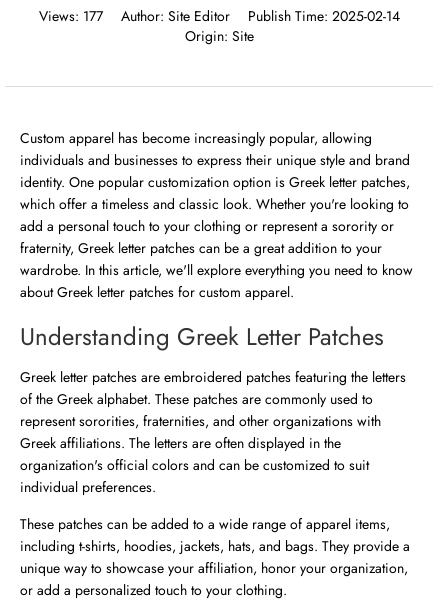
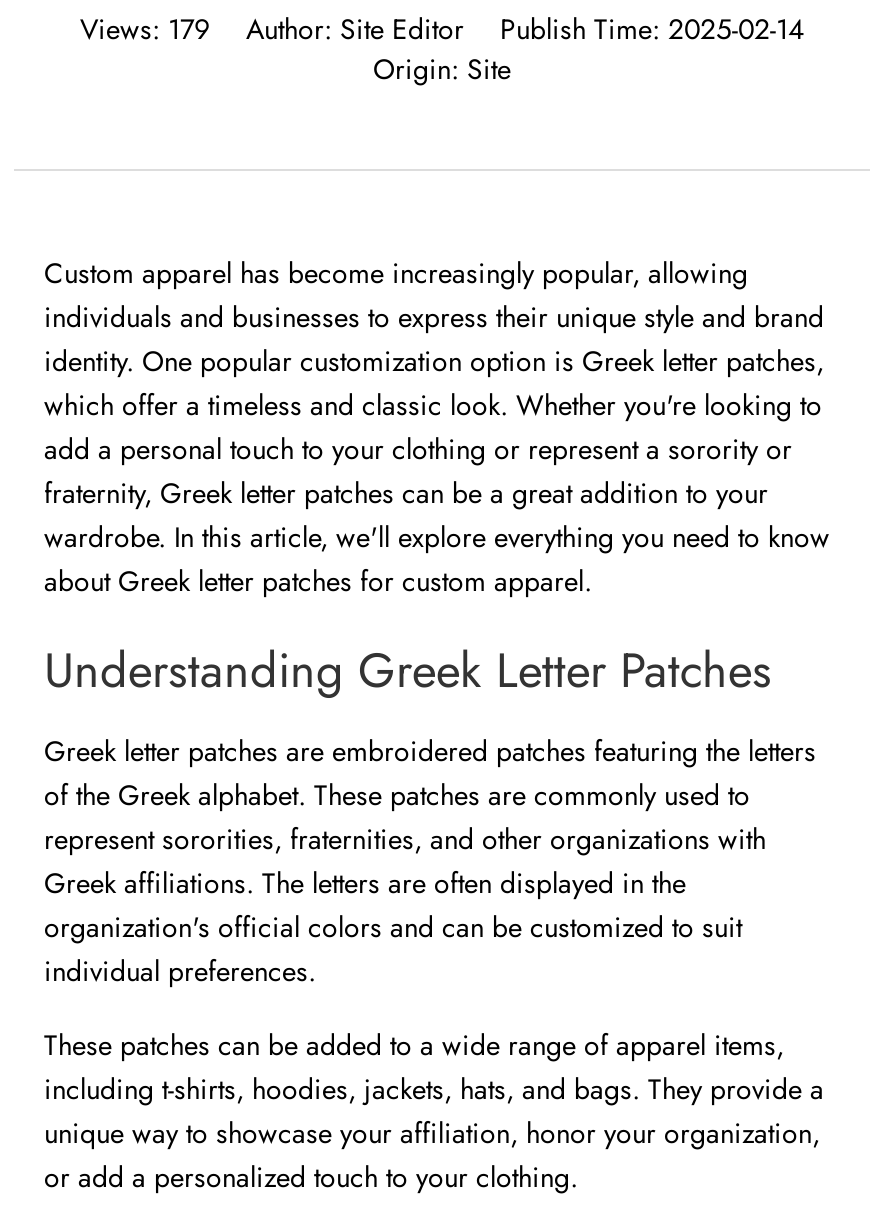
- Views: 177 Author: Site Editor Publish Time: 2025-02-14
+ Views: 179 Author: Site Editor Publish Time: 2025-02-14
